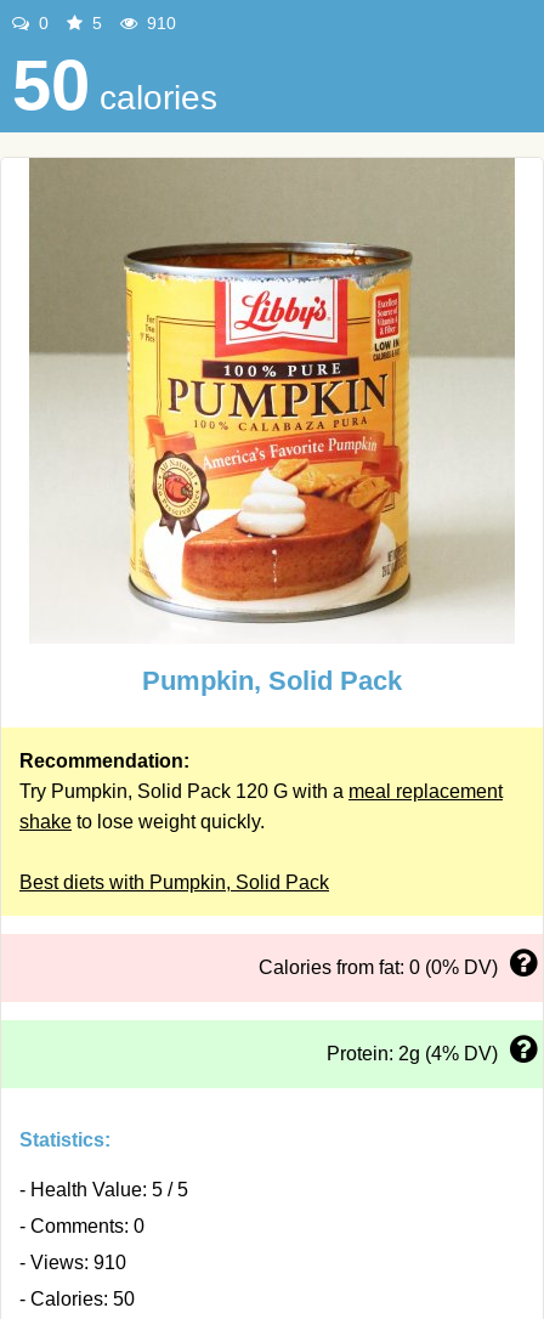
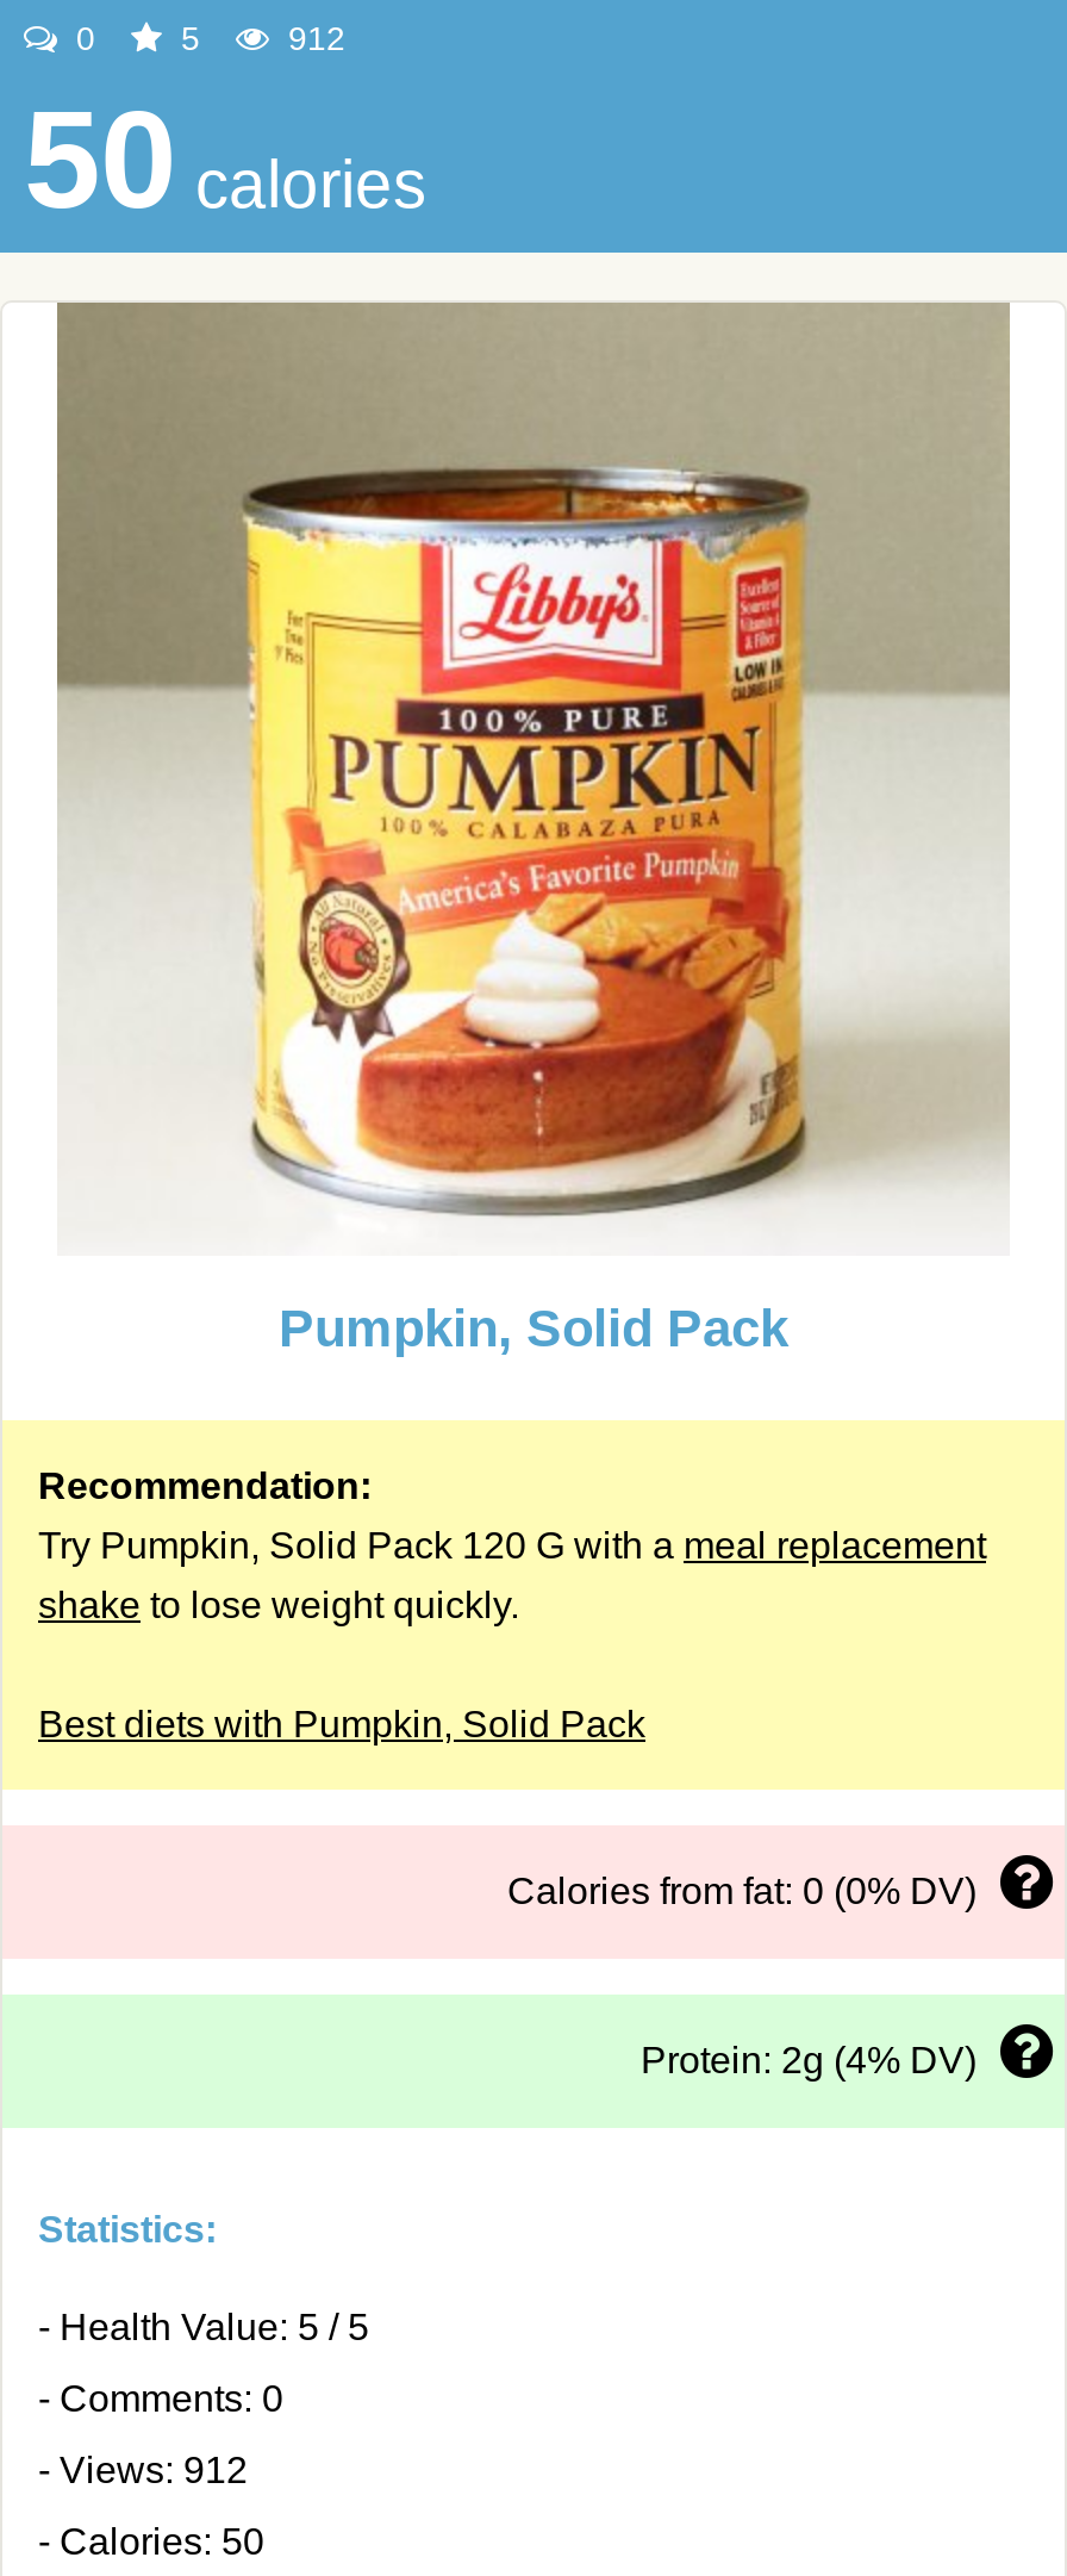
- 910
+ 912

- - Views: 910
+ - Views: 912
